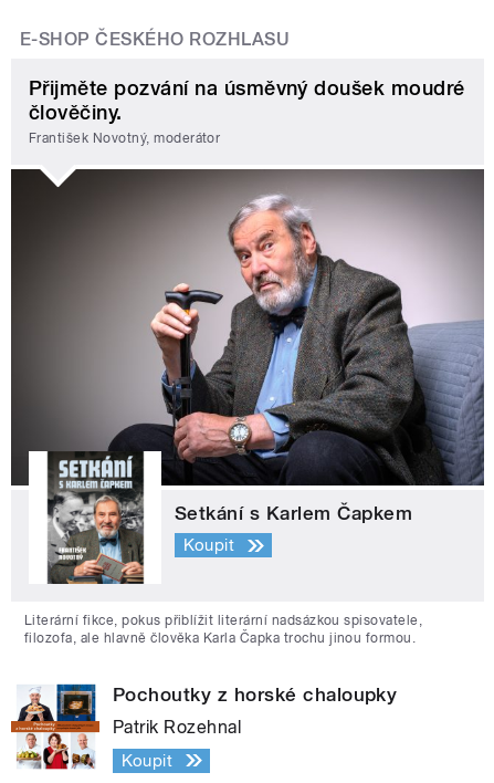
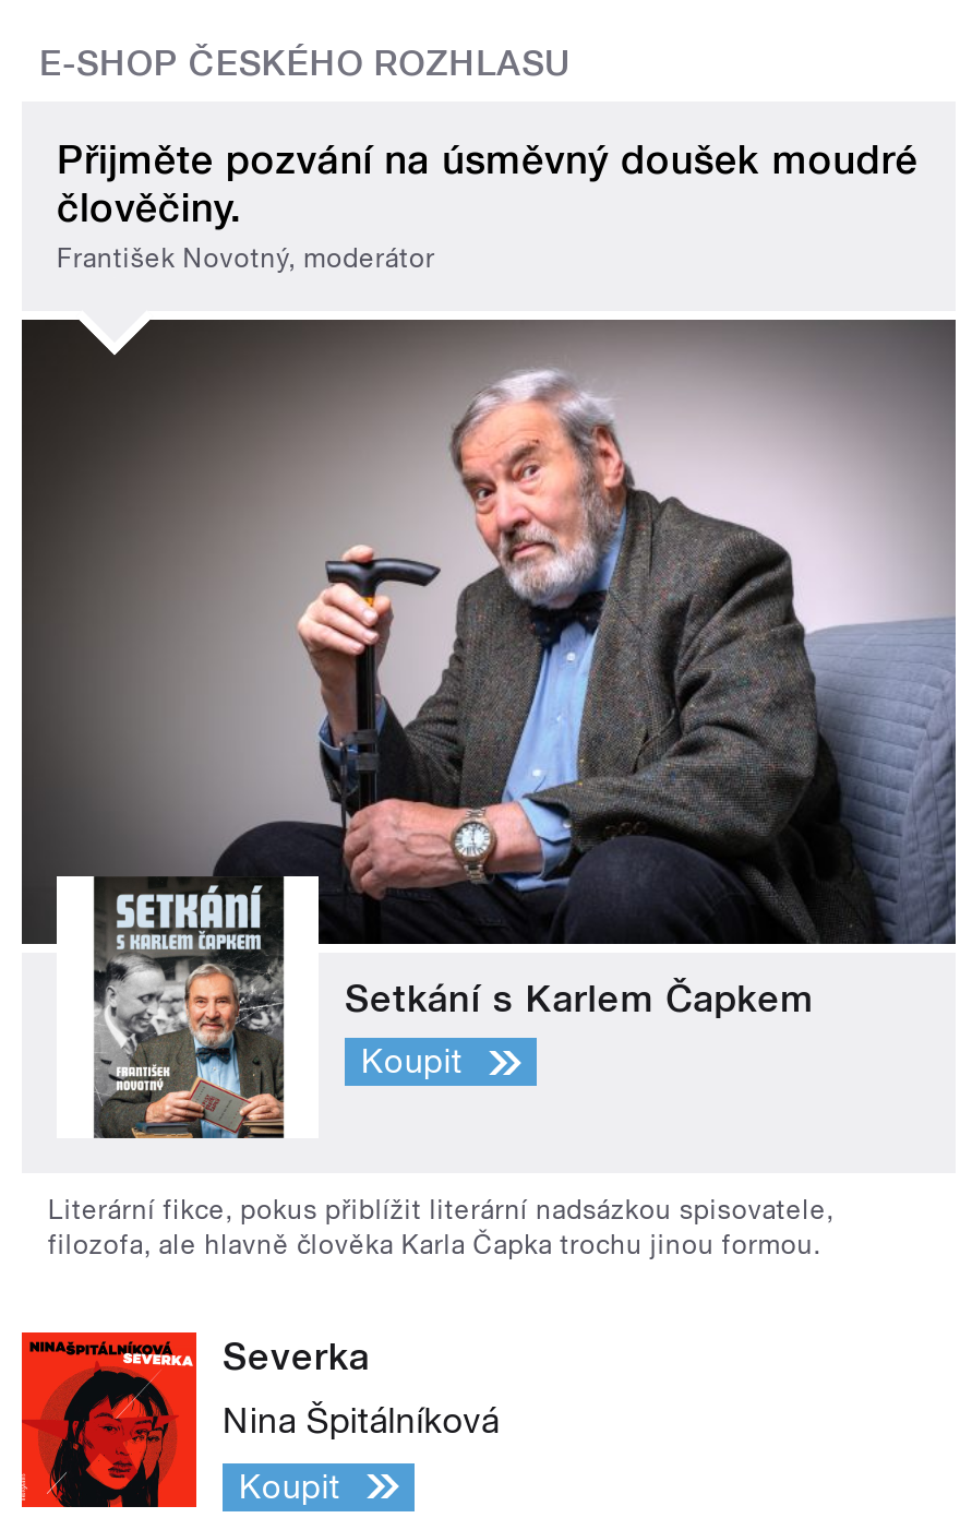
- [image]
- Pochoutky z horské chaloupky
+ [image]
+ Severka

- Patrik Rozehnal
+ Nina Špitálníková
